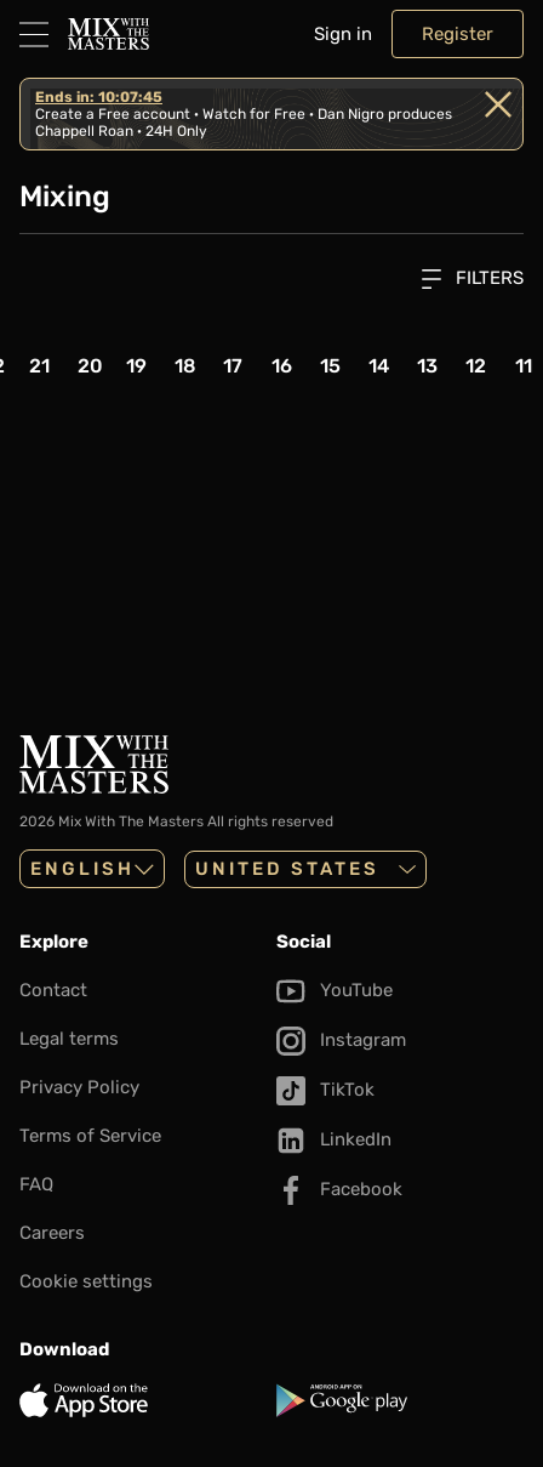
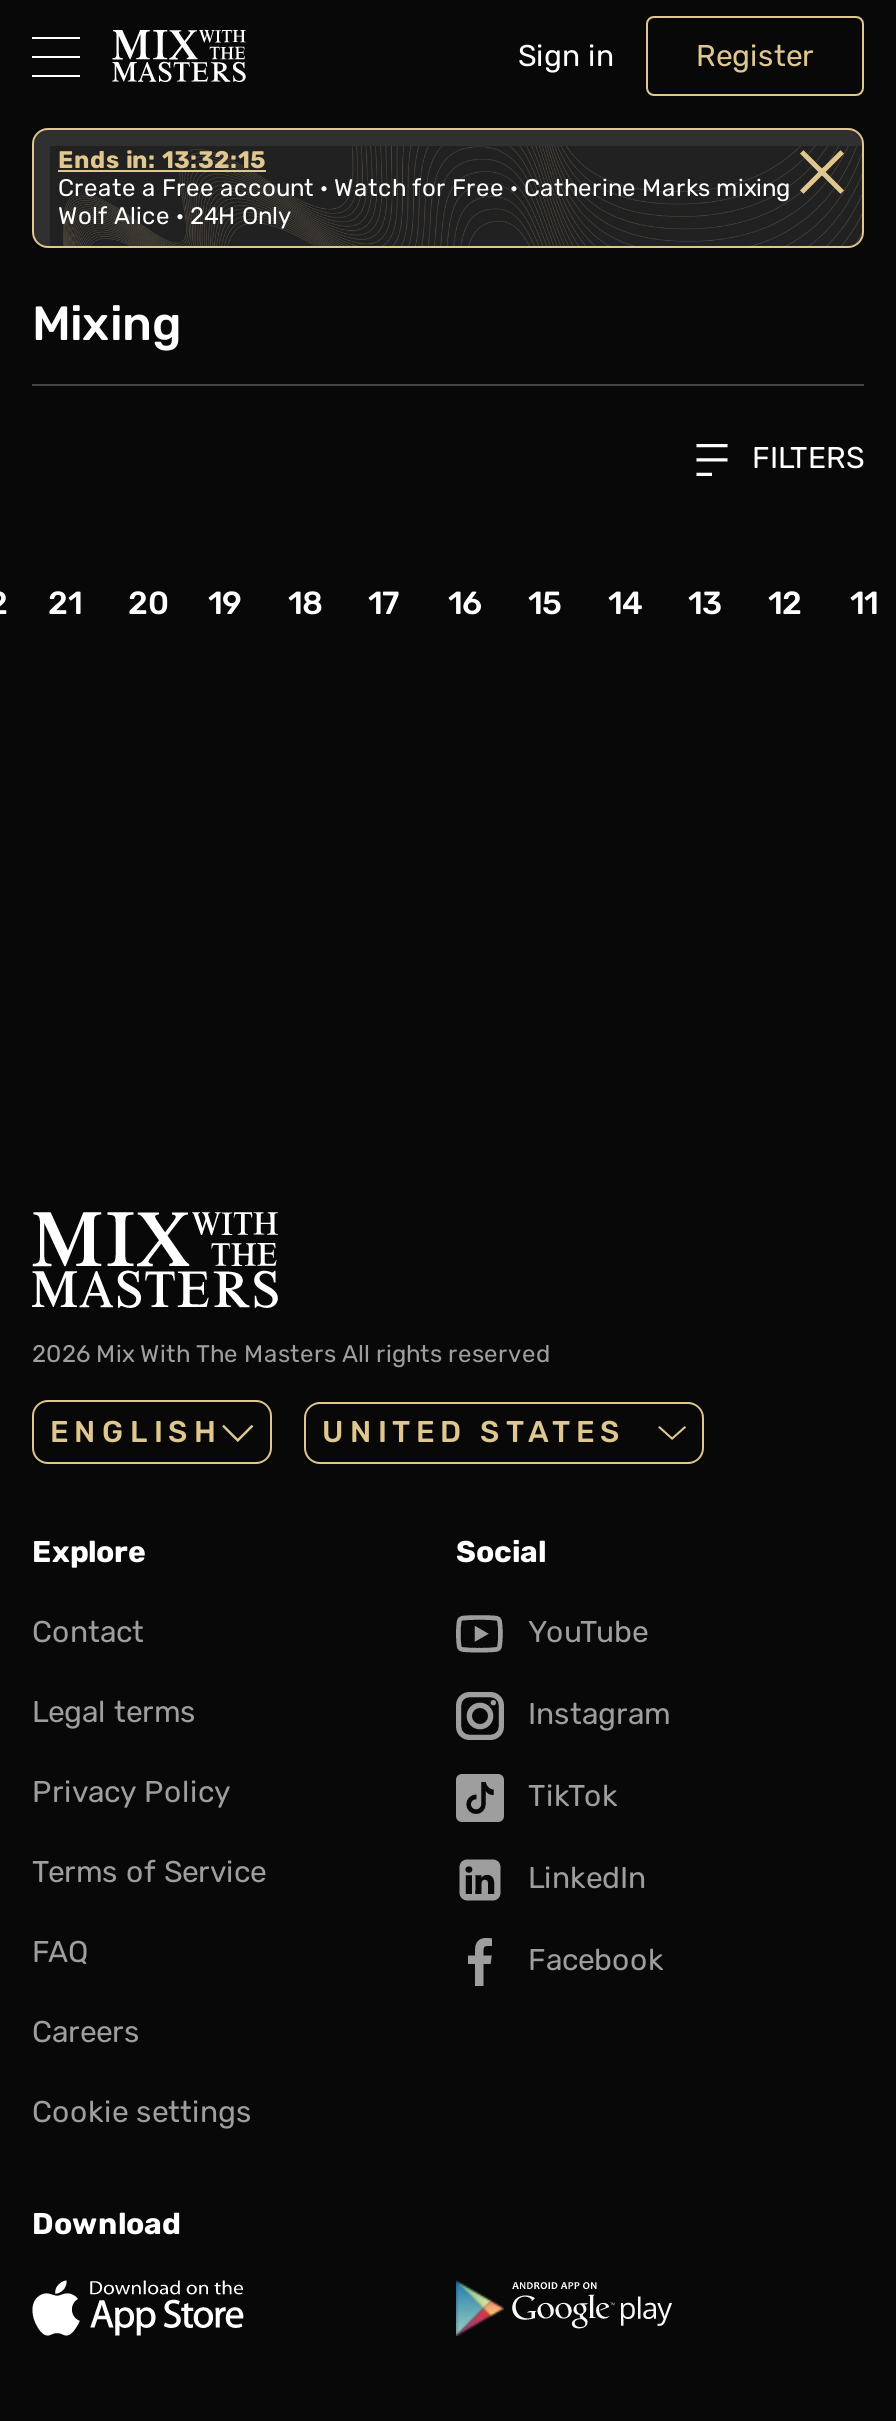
- Ends in: 10:07:45
+ Ends in: 13:32:15

- Create a Free account · Watch for Free · Dan Nigro produces
+ Create a Free account · Watch for Free · Catherine Marks mixing

- Chappell Roan · 24H Only
+ Wolf Alice · 24H Only
